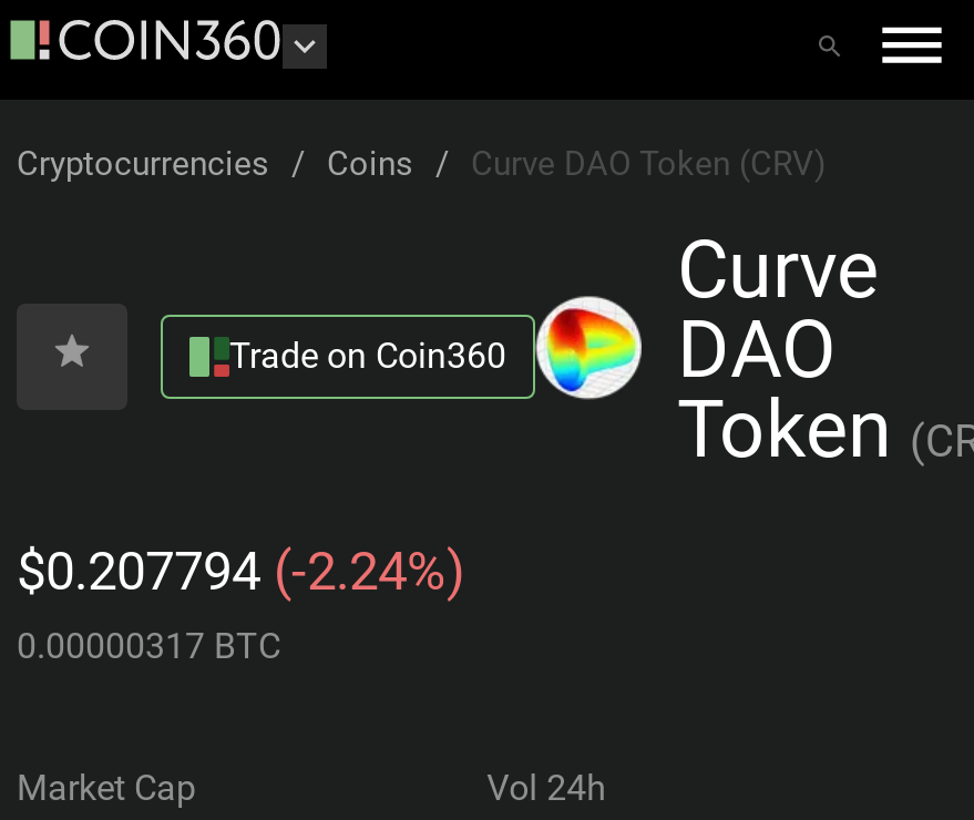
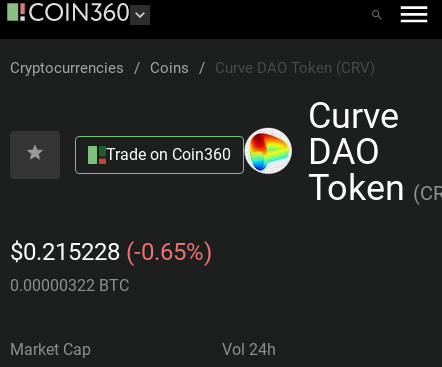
- $0.207794 (-2.24%)
+ $0.215228 (-0.65%)

- 0.00000317 BTC
+ 0.00000322 BTC
